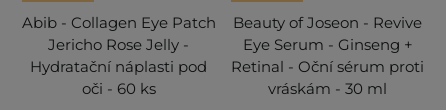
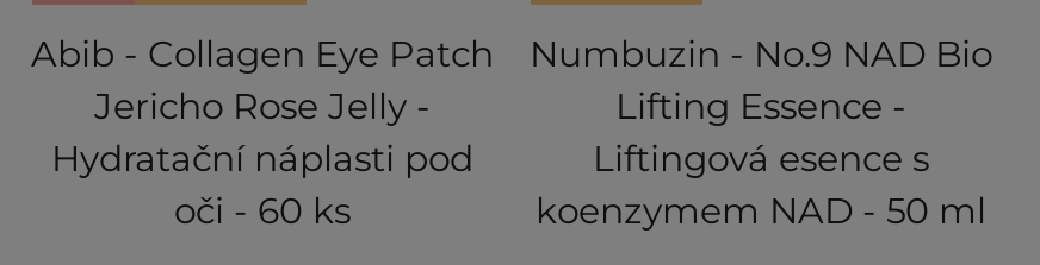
- Beauty of Joseon - Revive
- Eye Serum - Ginseng +
- Retinal - Oční sérum proti
- vráskám - 30 ml
+ Numbuzin - No.9 NAD Bio
+ Lifting Essence -
+ Liftingová esence s
+ koenzymem NAD - 50 ml
